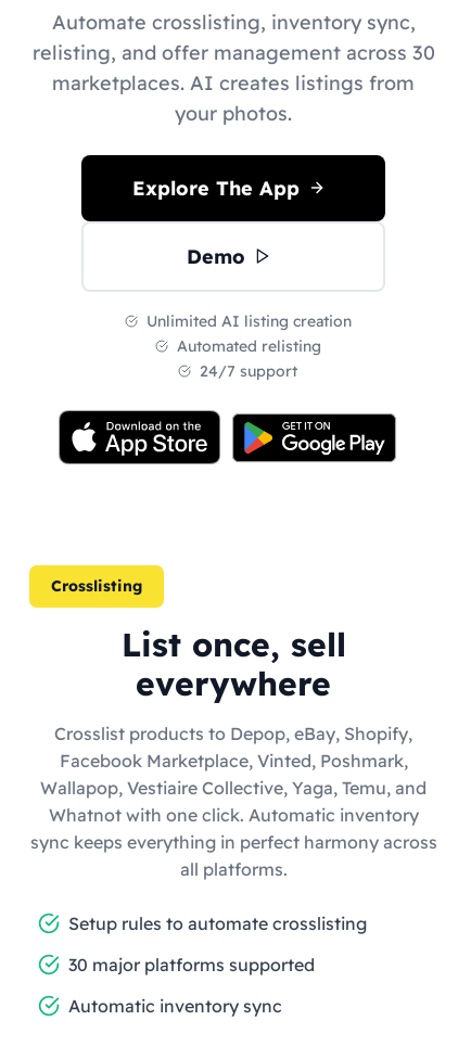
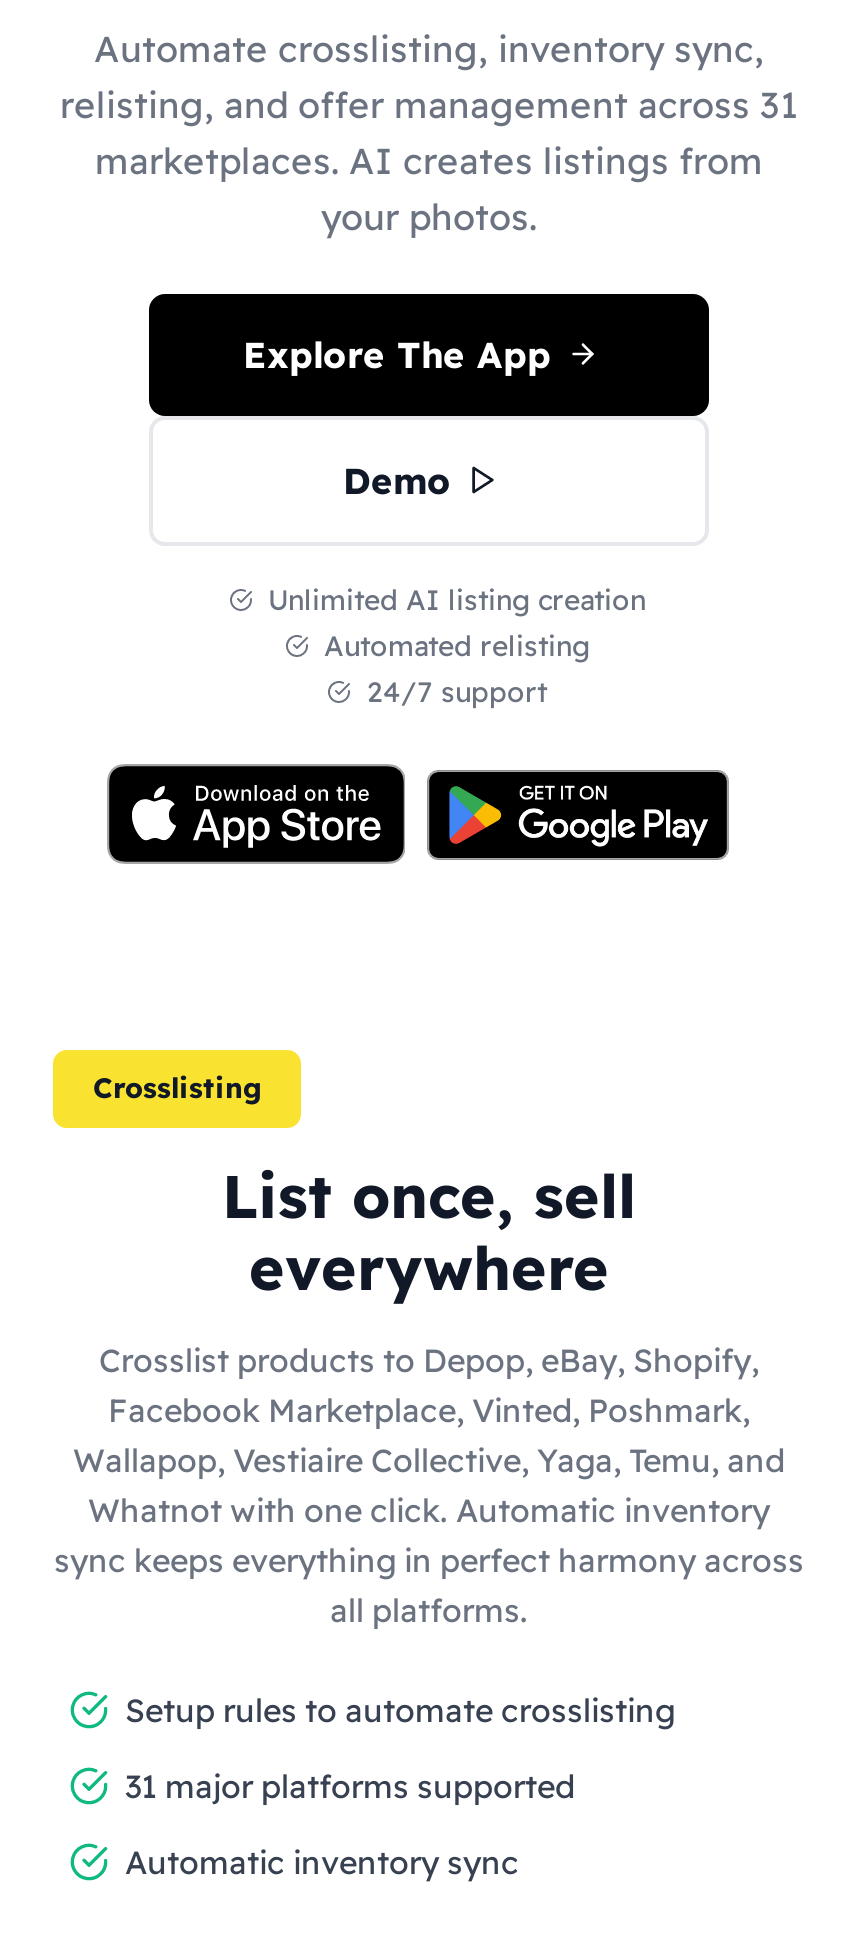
- relisting, and offer management across 30
+ relisting, and offer management across 31

- 30 major platforms supported
+ 31 major platforms supported
